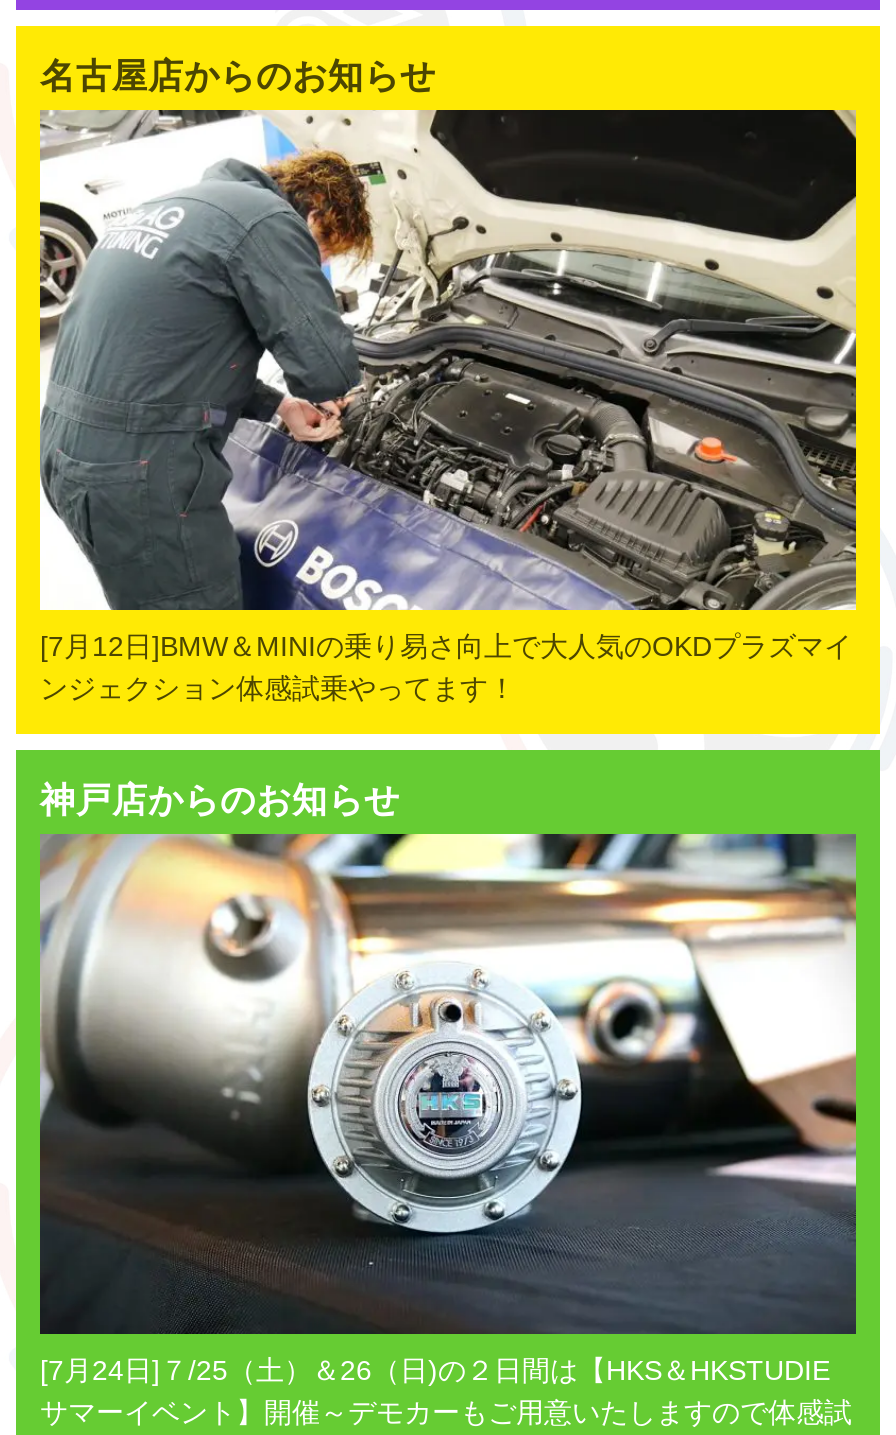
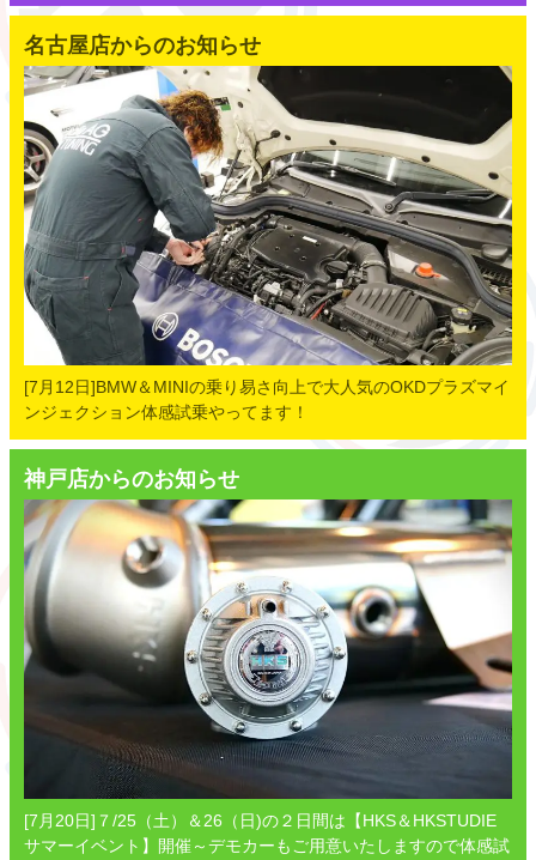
- [7月24日]７/25（土）＆26（日)の２日間は【HKS＆HKSTUDIE
+ [7月20日]７/25（土）＆26（日)の２日間は【HKS＆HKSTUDIE
